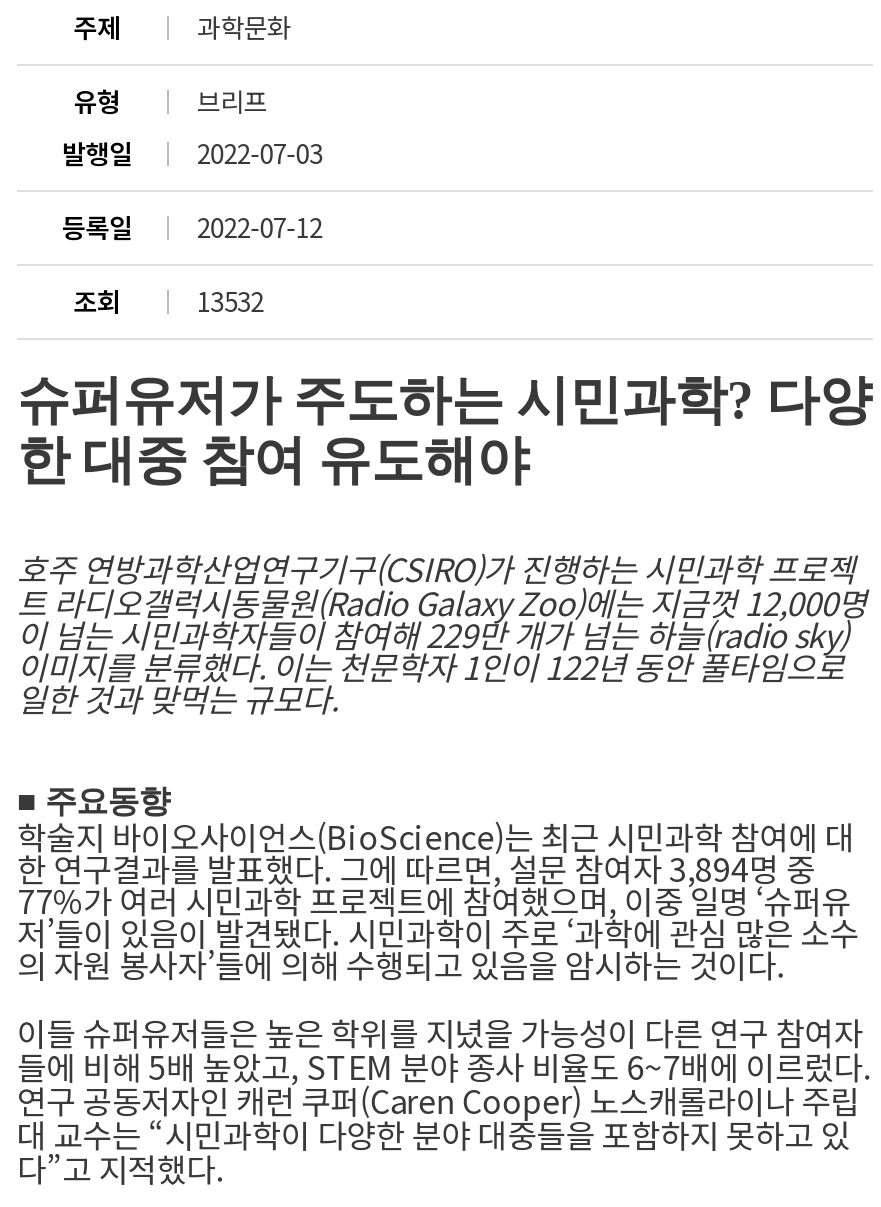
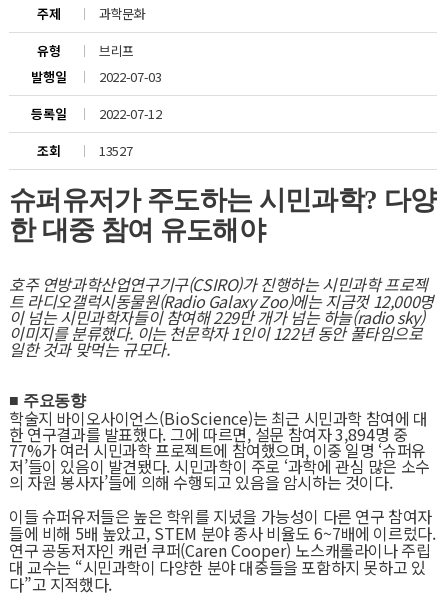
- 13532
+ 13527
